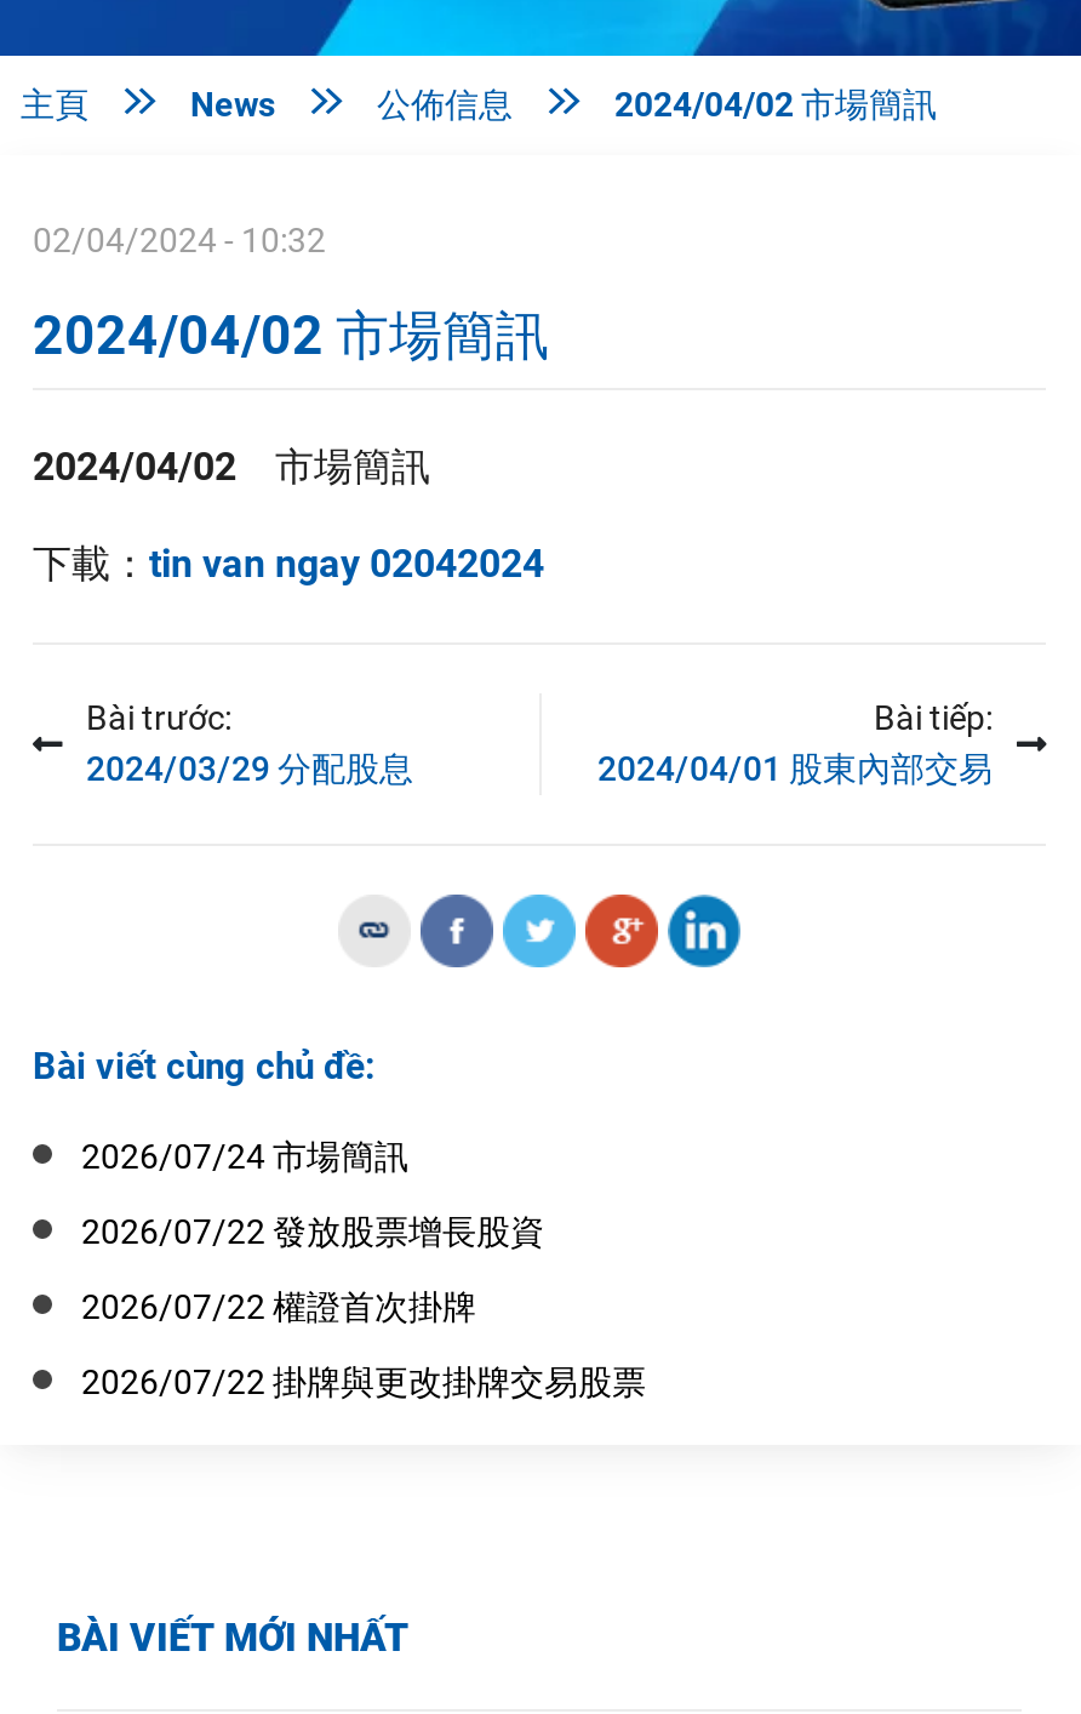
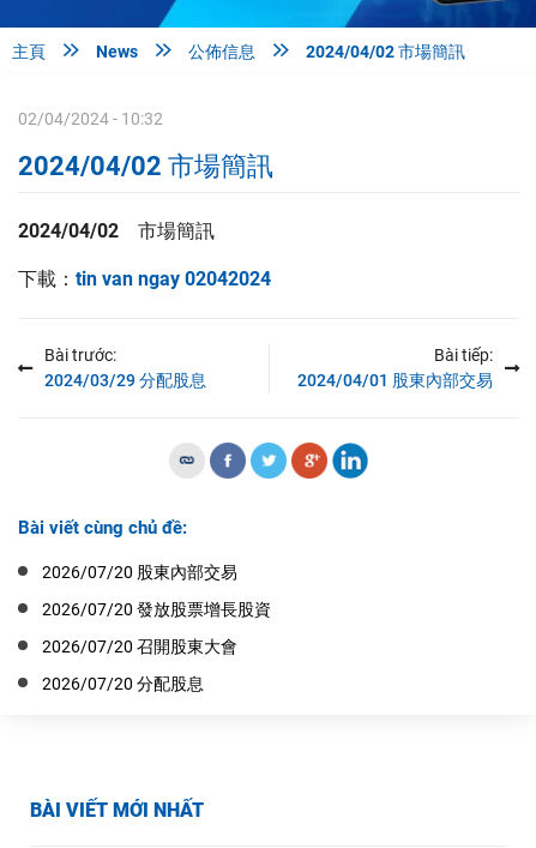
- 2026/07/24 市場簡訊
+ 2026/07/20 股東內部交易

- 2026/07/22 發放股票增長股資
+ 2026/07/20 發放股票增長股資

- 2026/07/22 權證首次掛牌
+ 2026/07/20 召開股東大會

- 2026/07/22 掛牌與更改掛牌交易股票
+ 2026/07/20 分配股息
